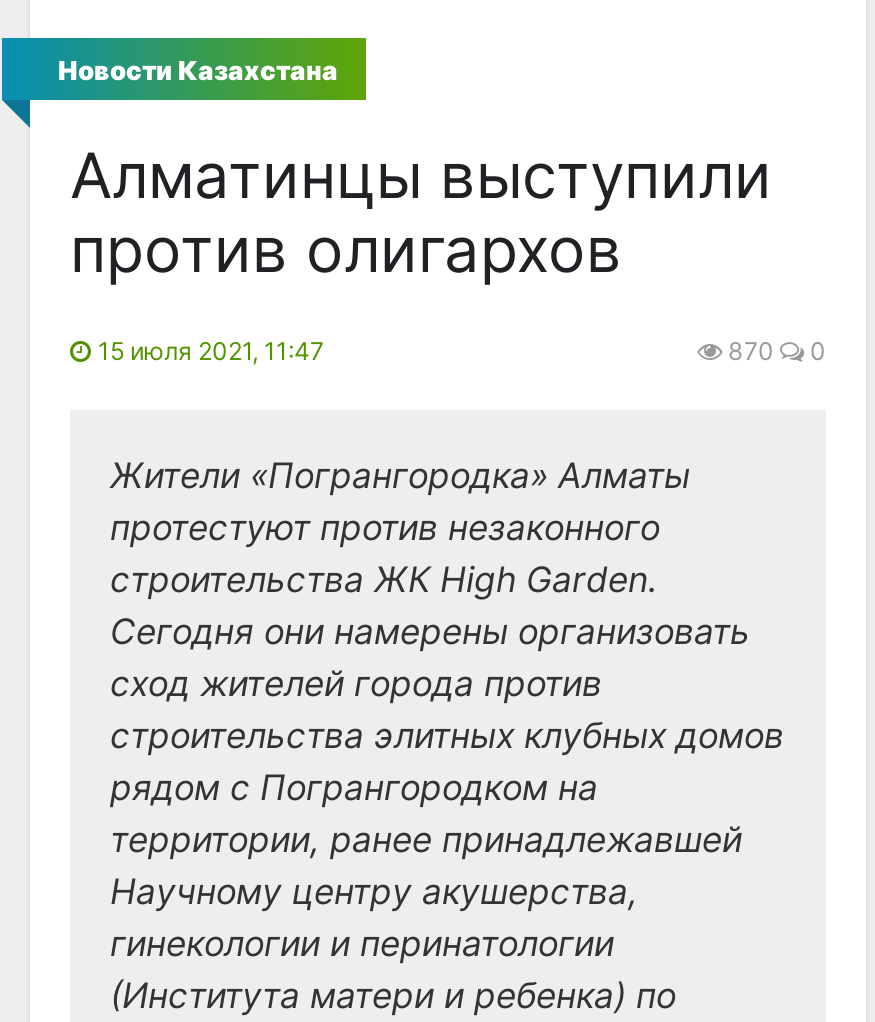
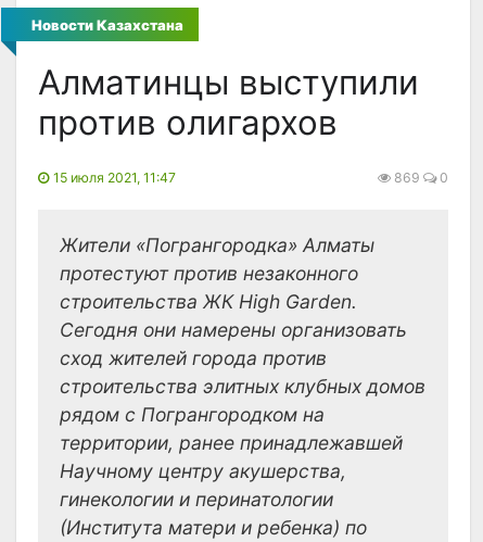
- 870 0
+ 869 0
